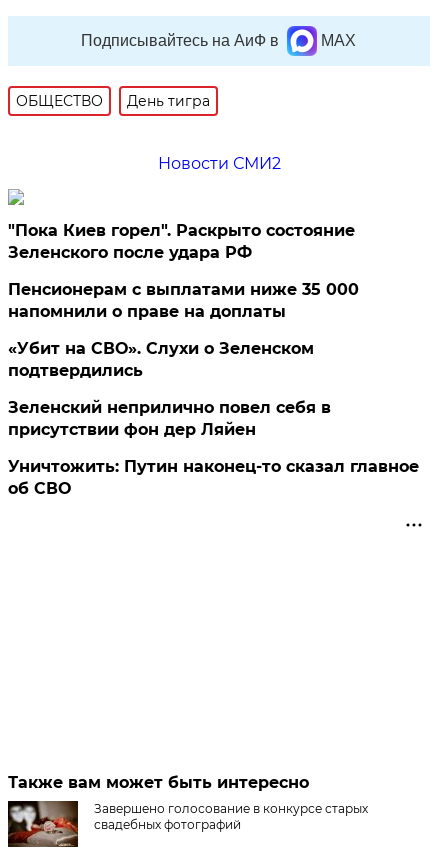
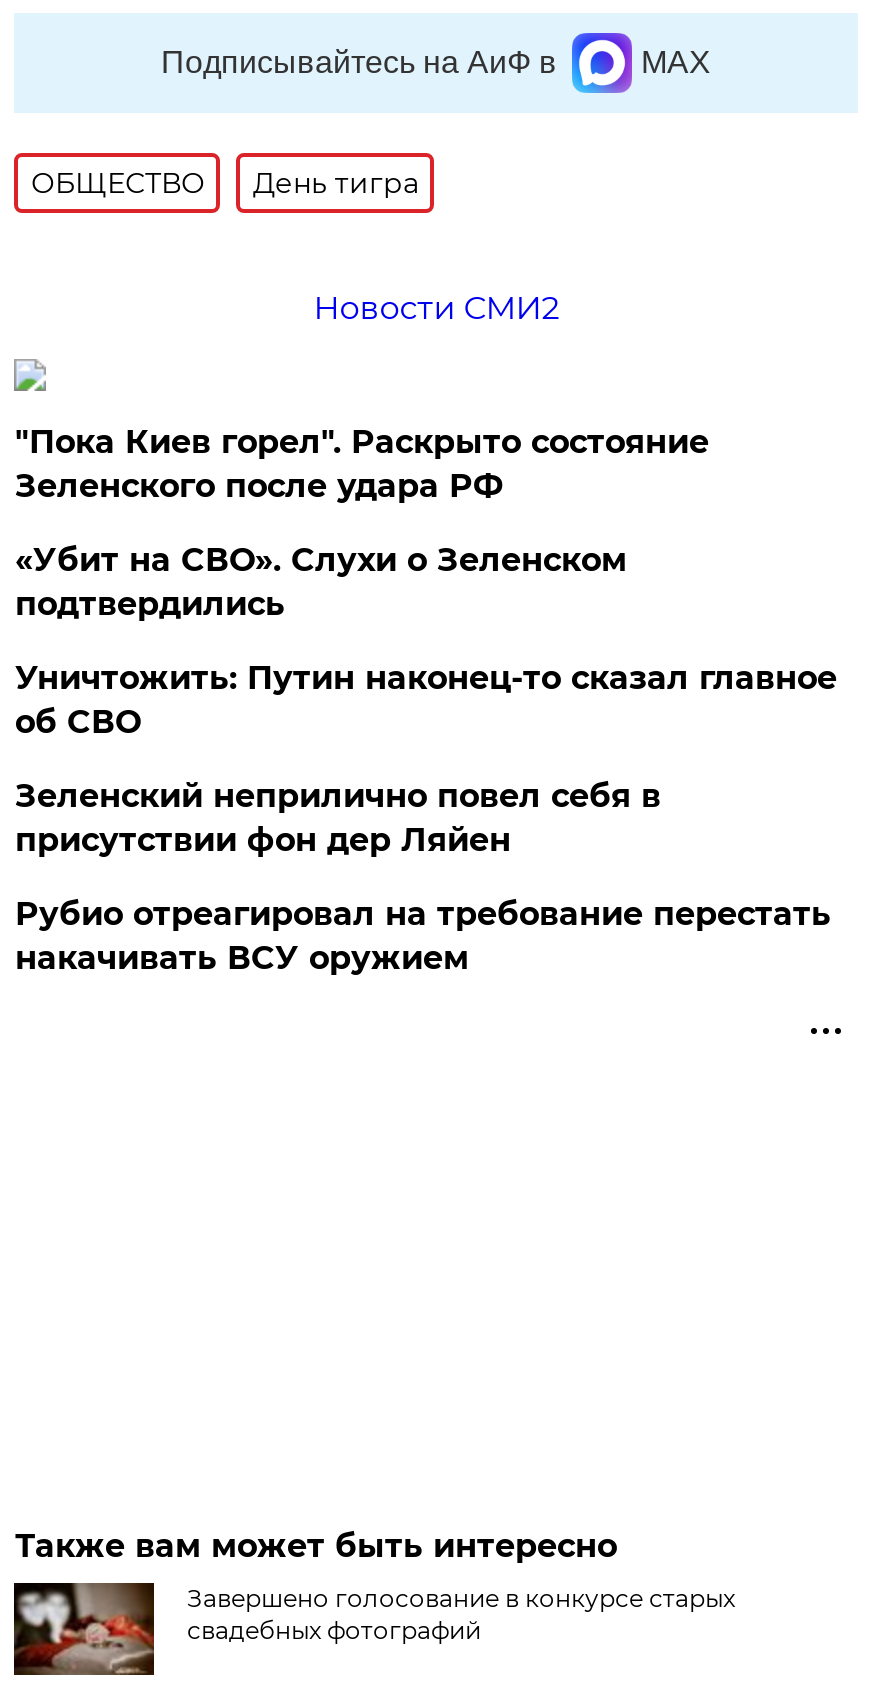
- Пенсионерам с выплатами ниже 35 000
- напомнили о праве на доплаты

moved up: «Убит на СВО». Слухи о Зеленском | подтвердились

+ Рубио отреагировал на требование перестать
+ накачивать ВСУ оружием

moved up: Уничтожить: Путин наконец-то сказал главное | об СВО
